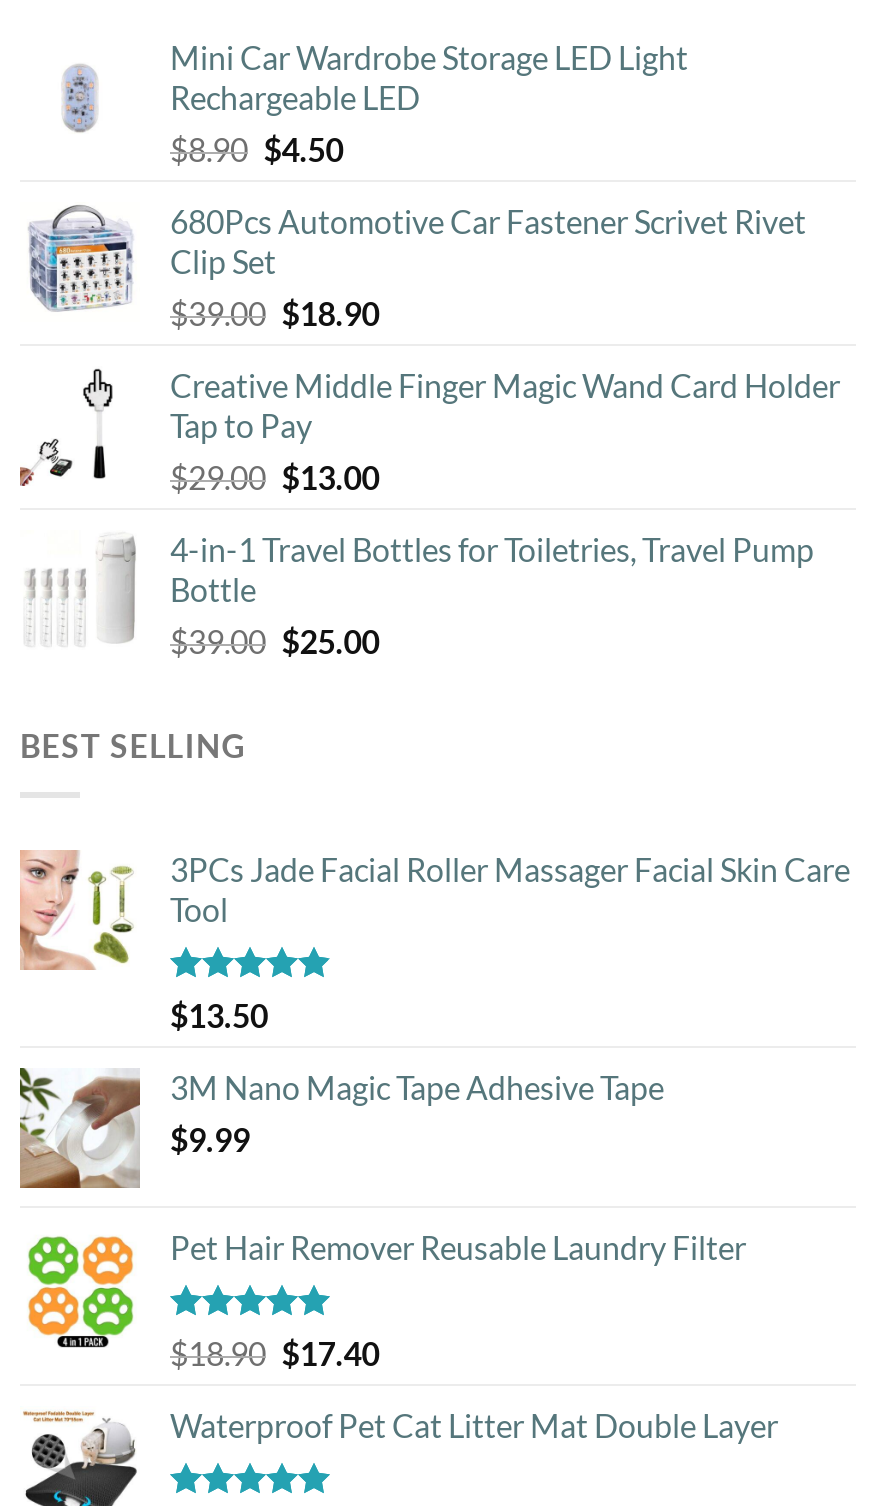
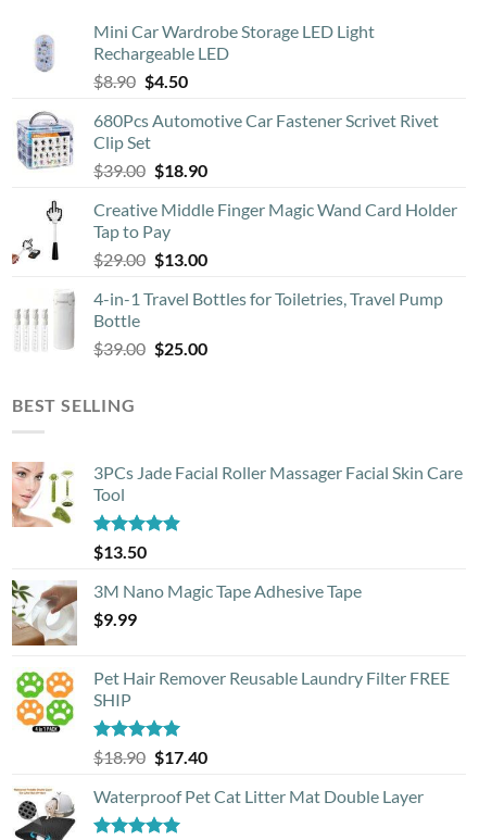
- Pet Hair Remover Reusable Laundry Filter
+ Pet Hair Remover Reusable Laundry Filter FREE
+ SHIP
